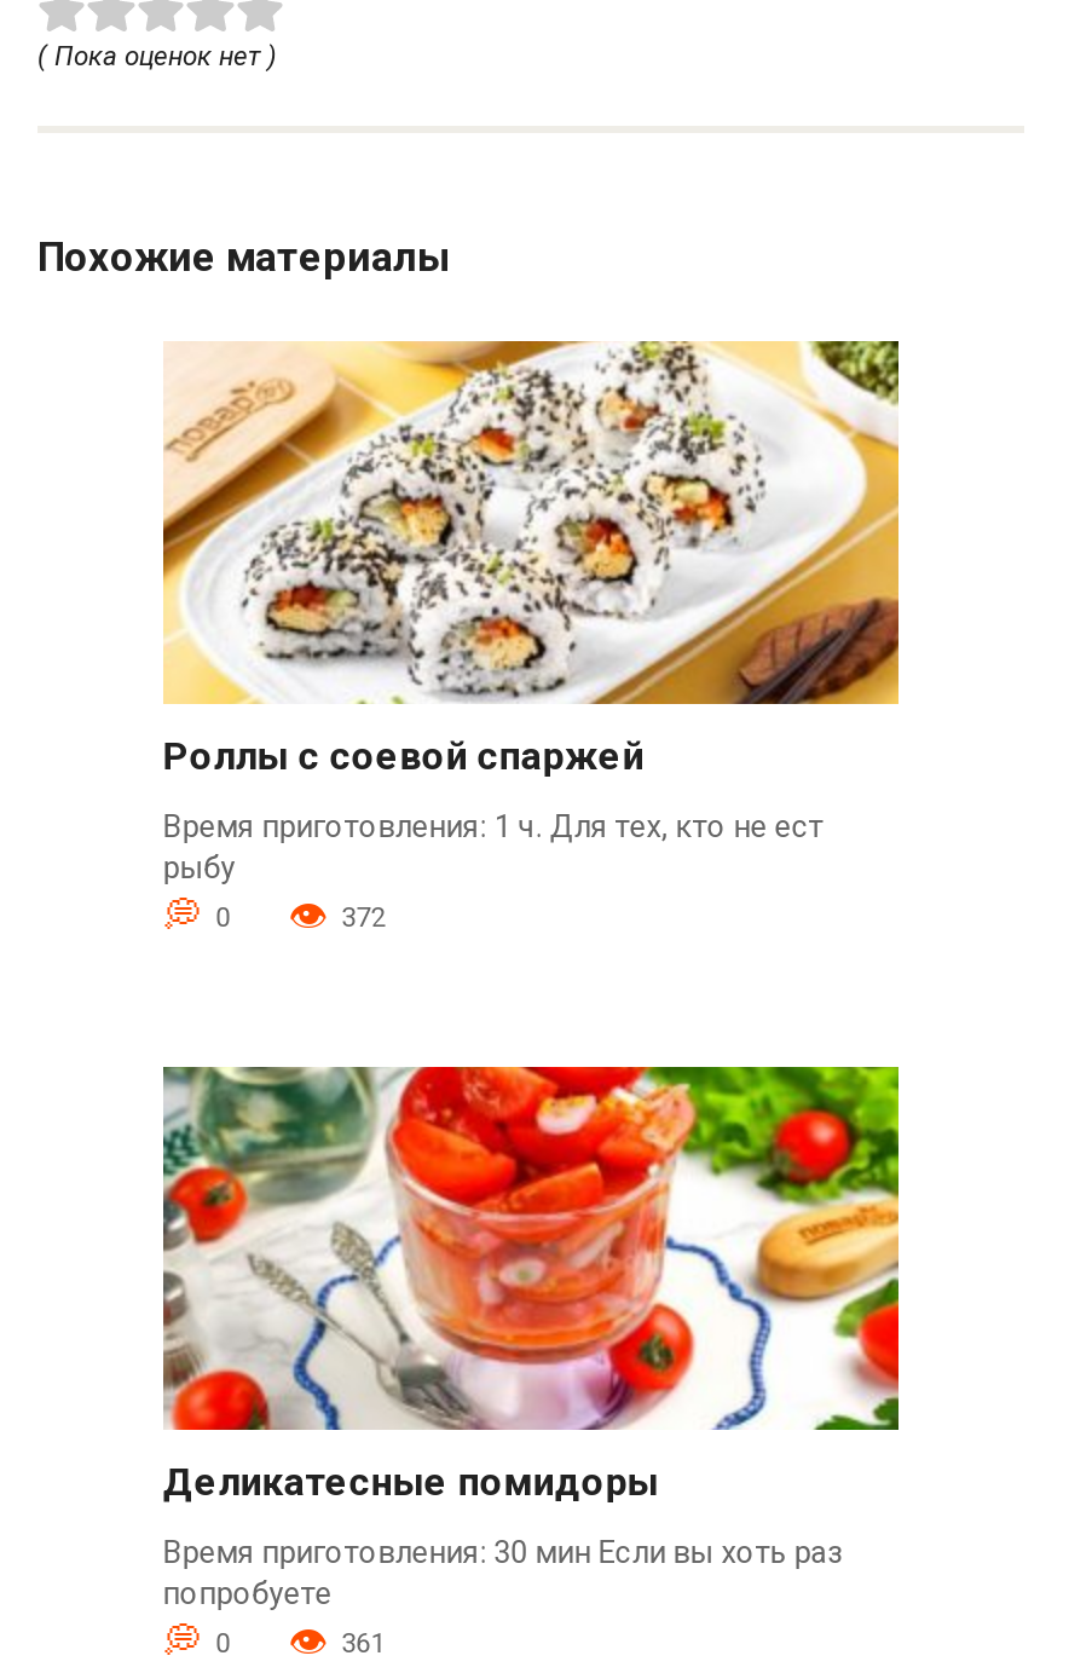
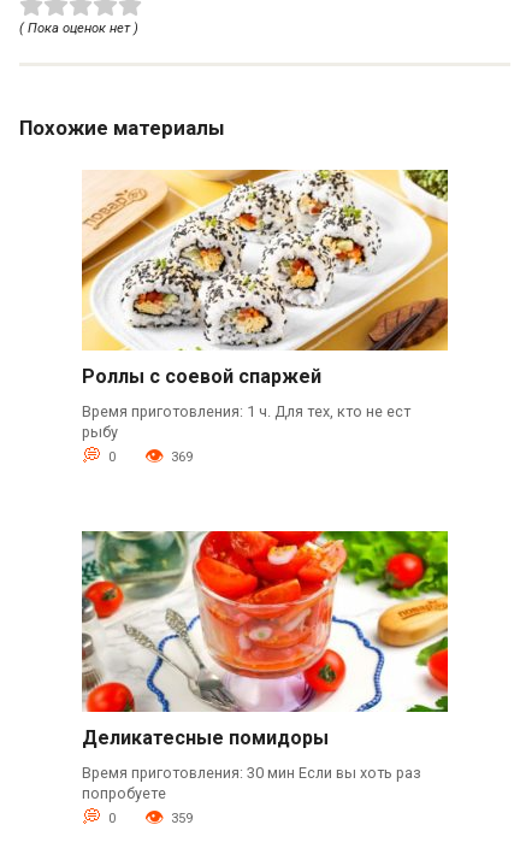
- 372
+ 369

- 361
+ 359
